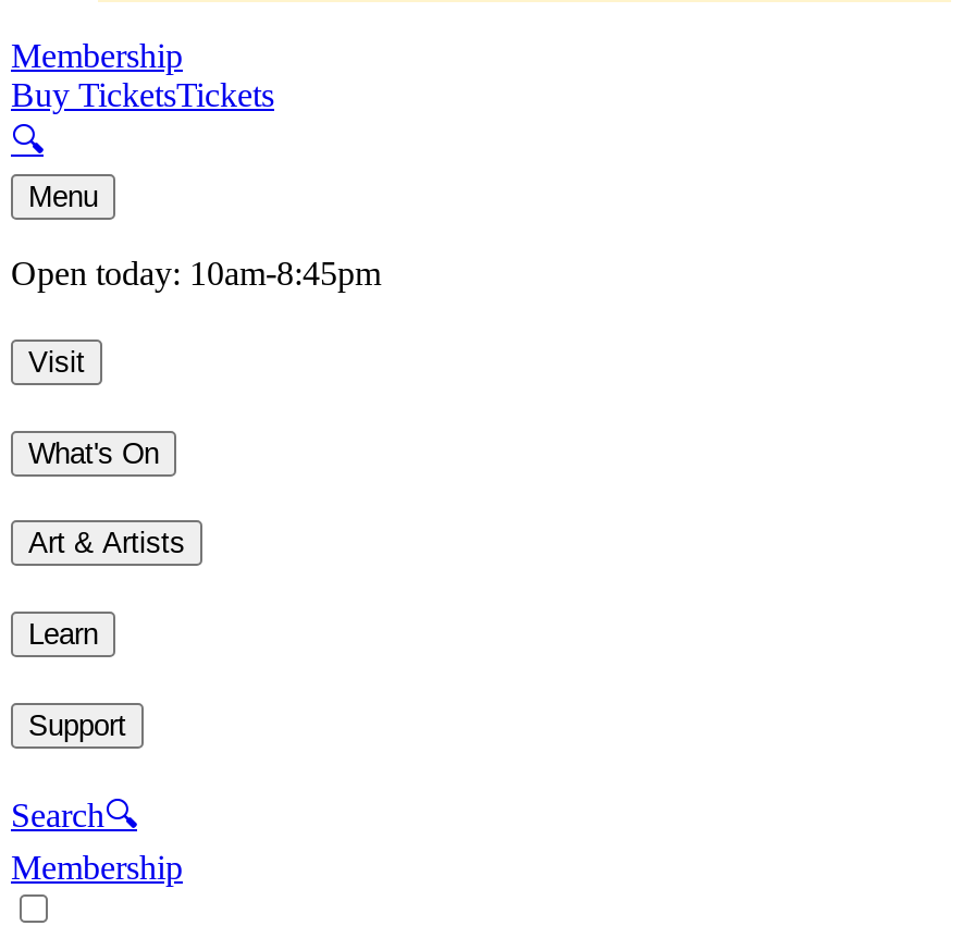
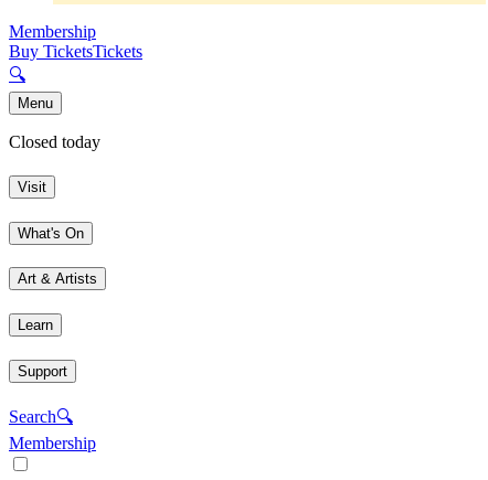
- Open today: 10am-8:45pm
+ Closed today
